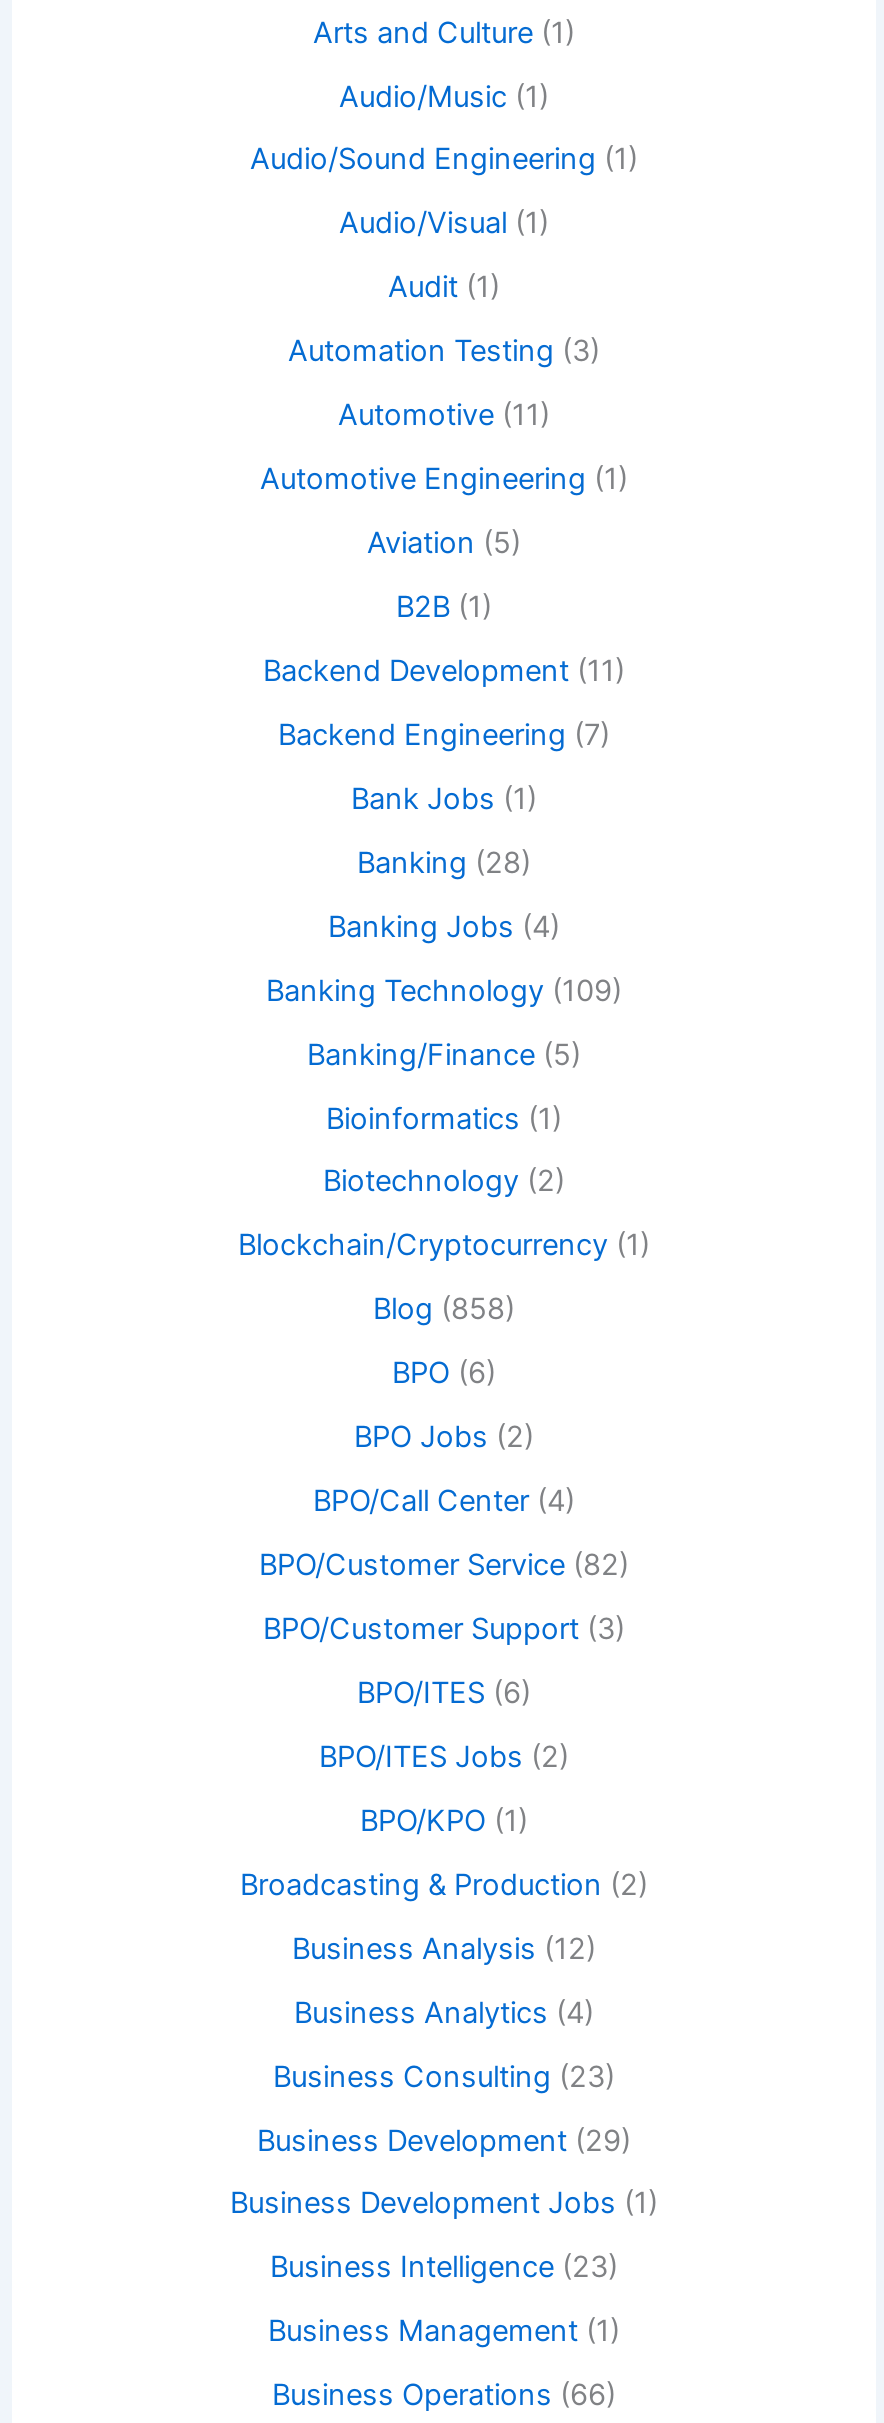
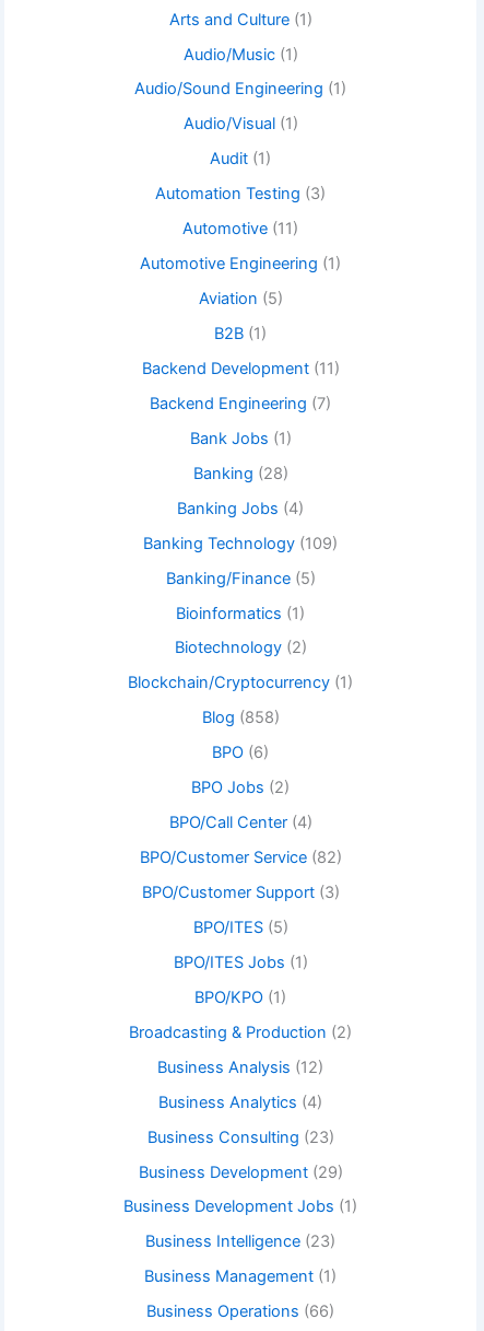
- BPO/ITES (6)
+ BPO/ITES (5)

- BPO/ITES Jobs (2)
+ BPO/ITES Jobs (1)
